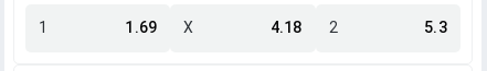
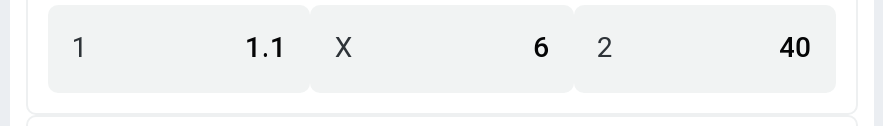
- 1.69 X
+ 1.1 X

- 4.18 2
+ 6 2

- 5.3
+ 40
